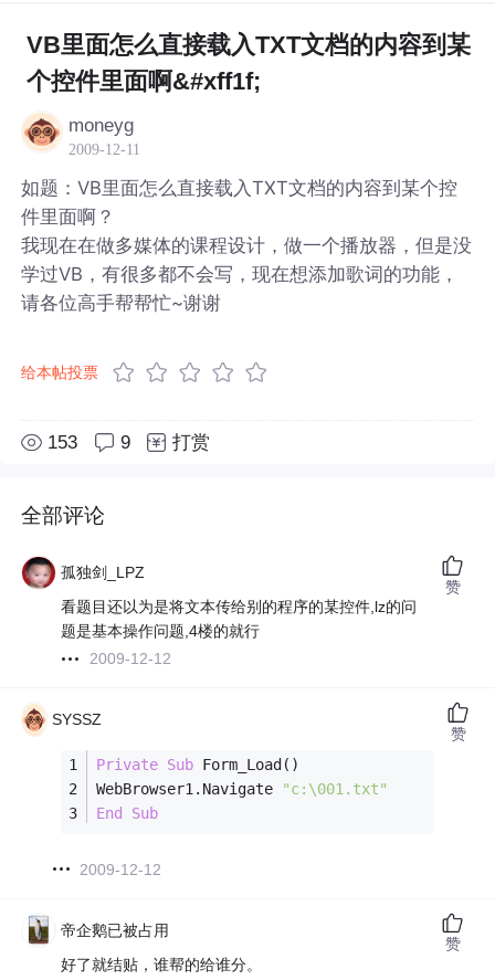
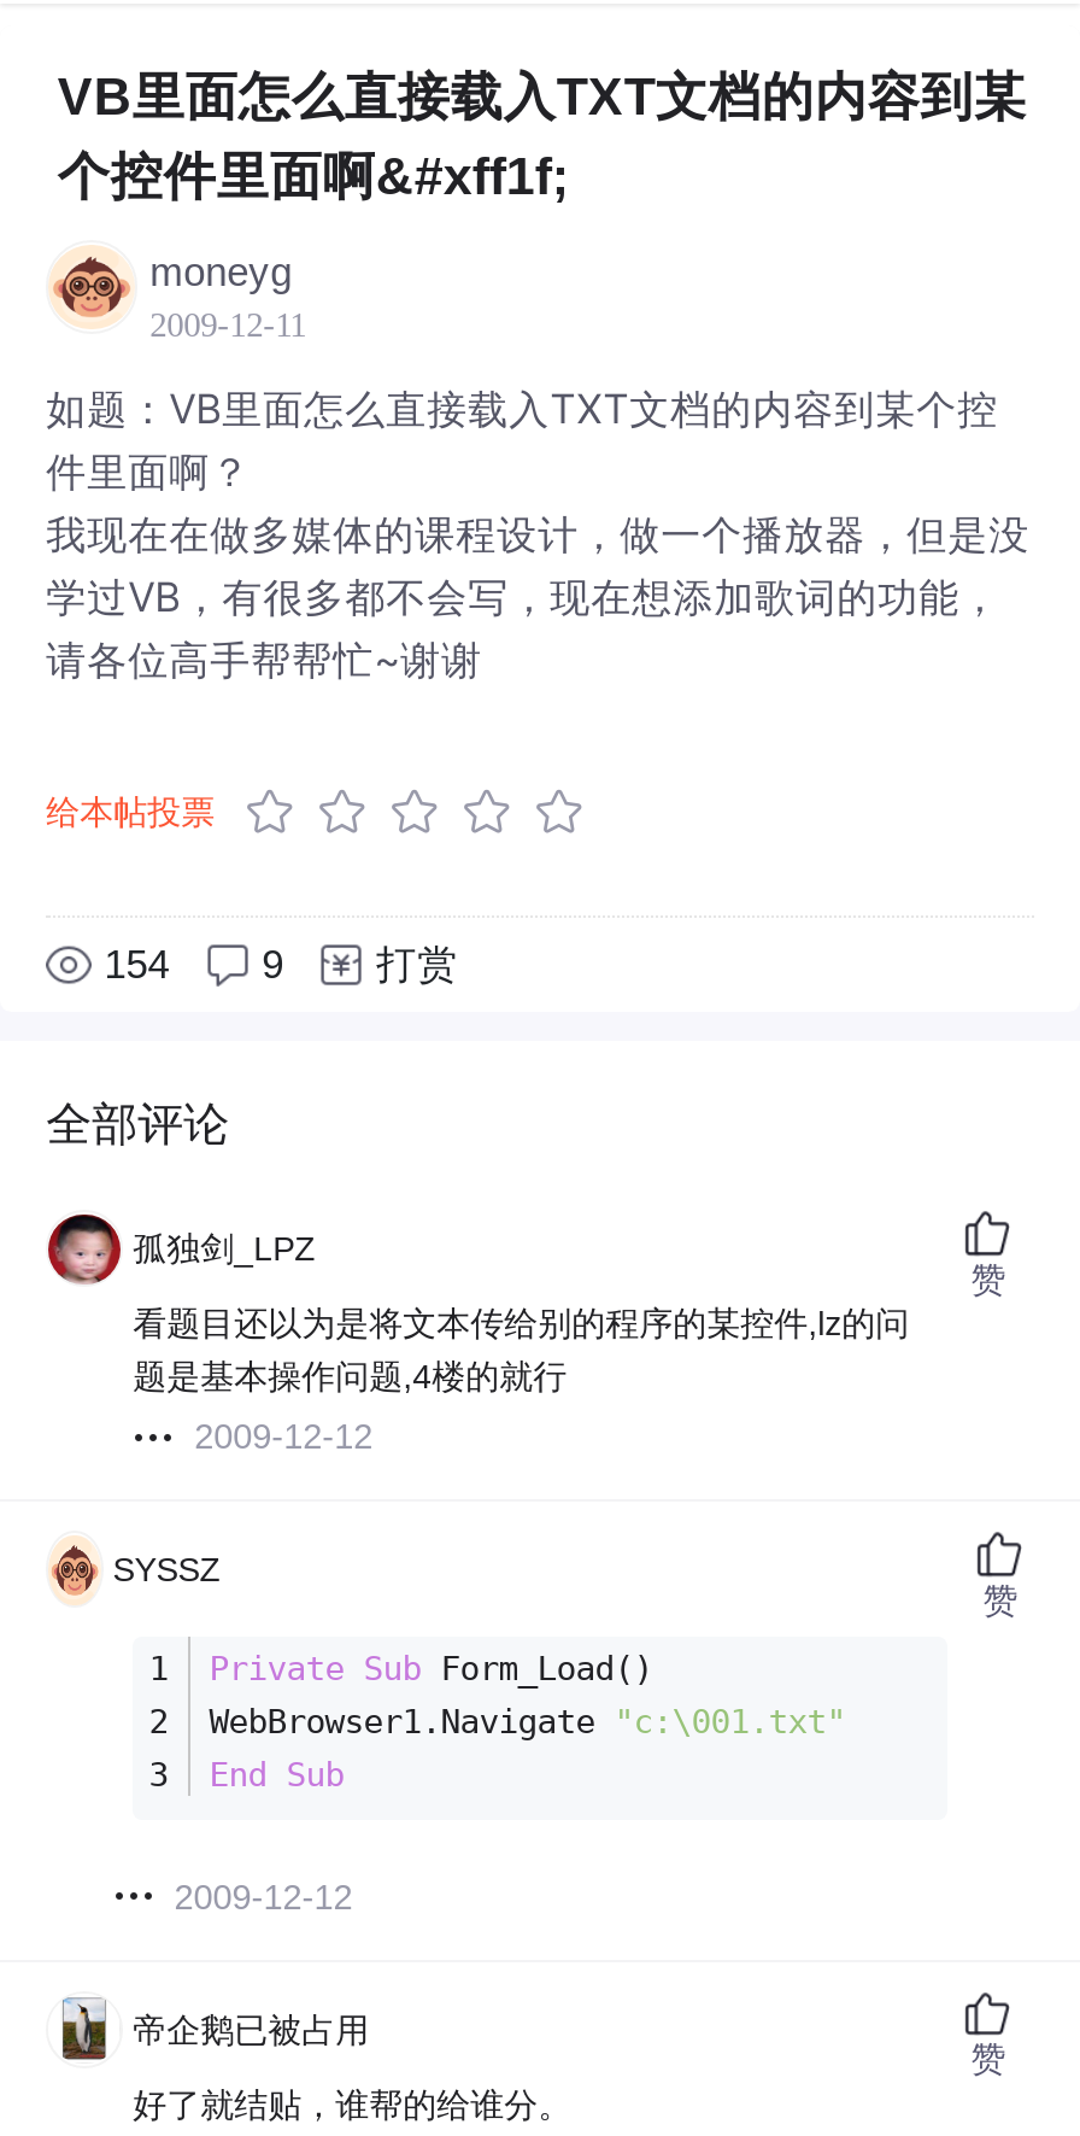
- 153
+ 154
